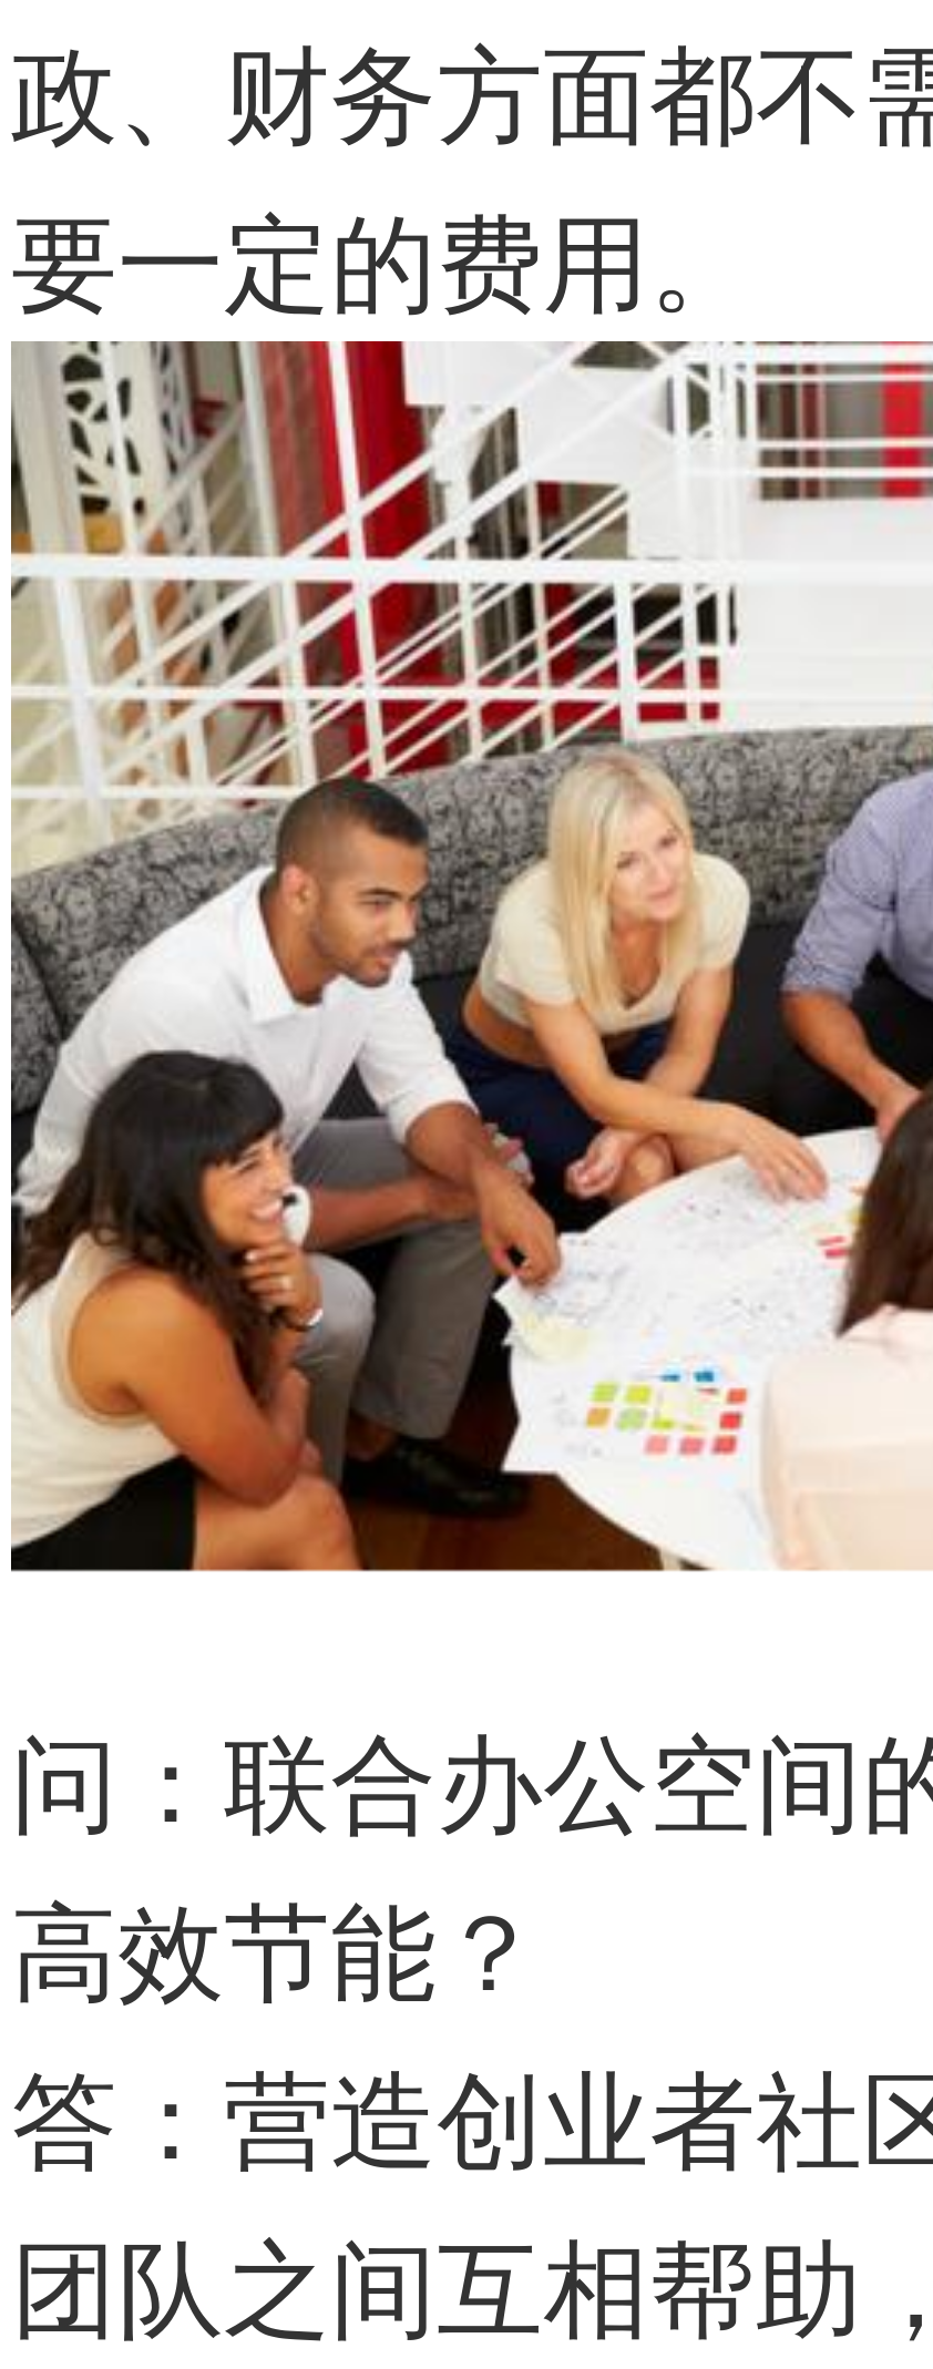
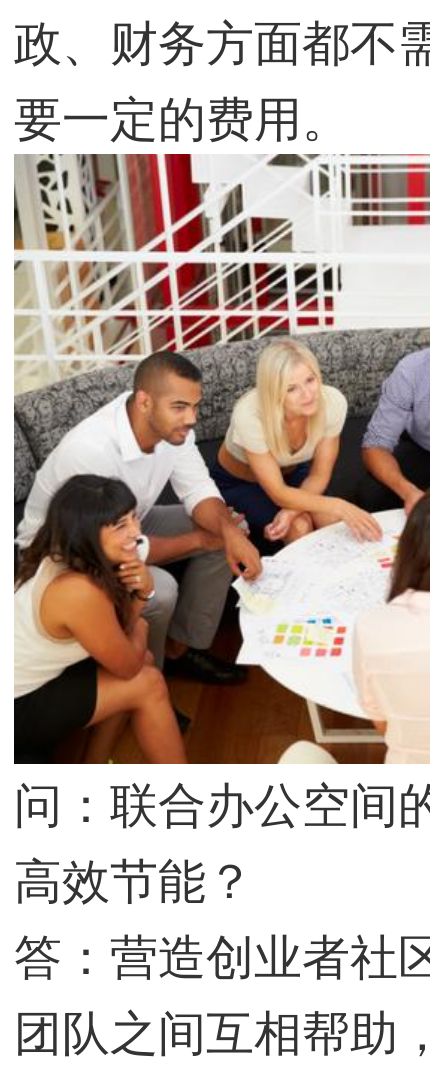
+ [image]
